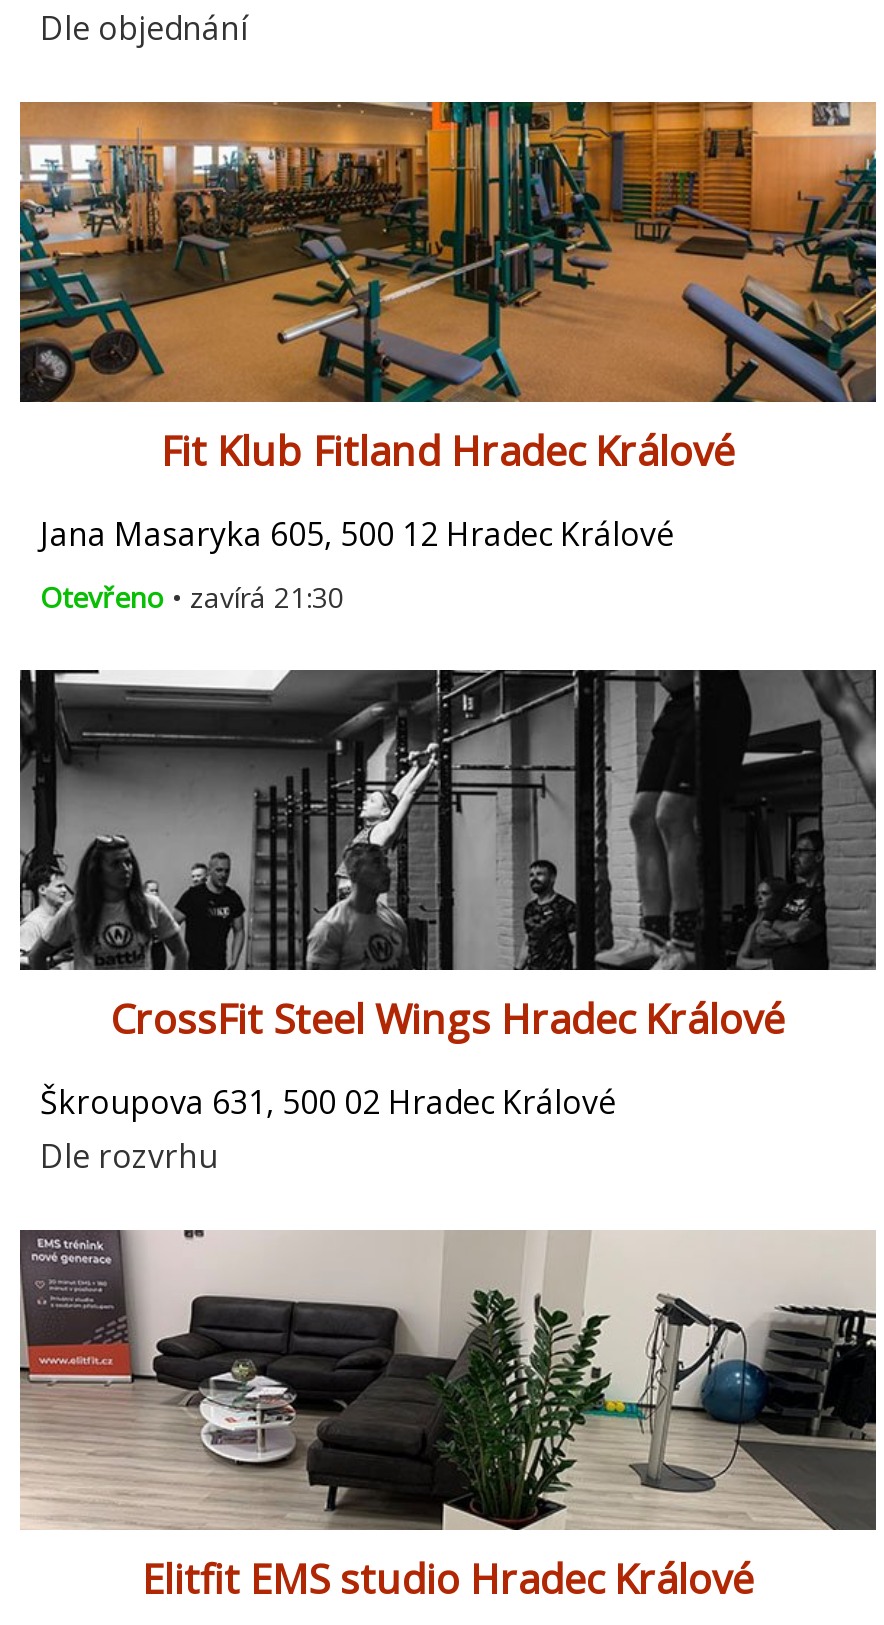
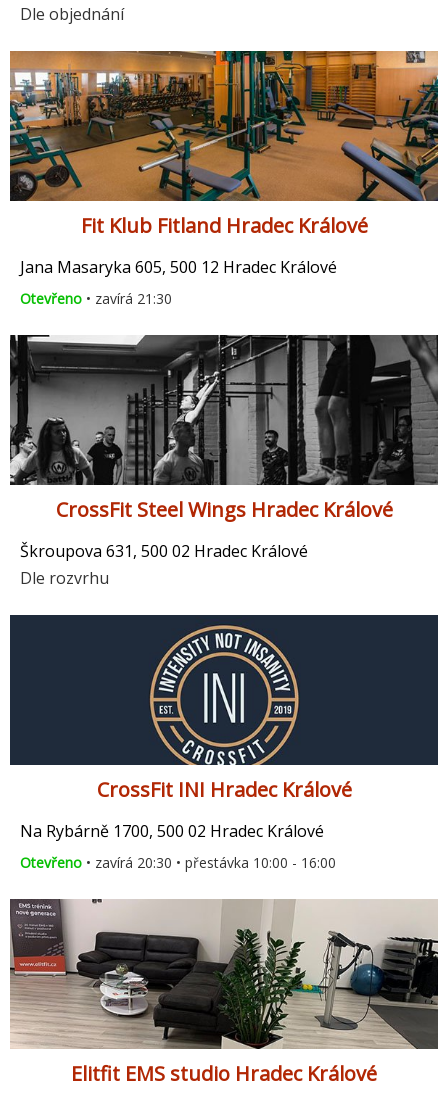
+ [image]
+ CrossFit INI Hradec Králové
+ Na Rybárně 1700, 500 02 Hradec Králové
+ Otevřeno • zavírá 20:30 • přestávka 10:00 - 16:00
